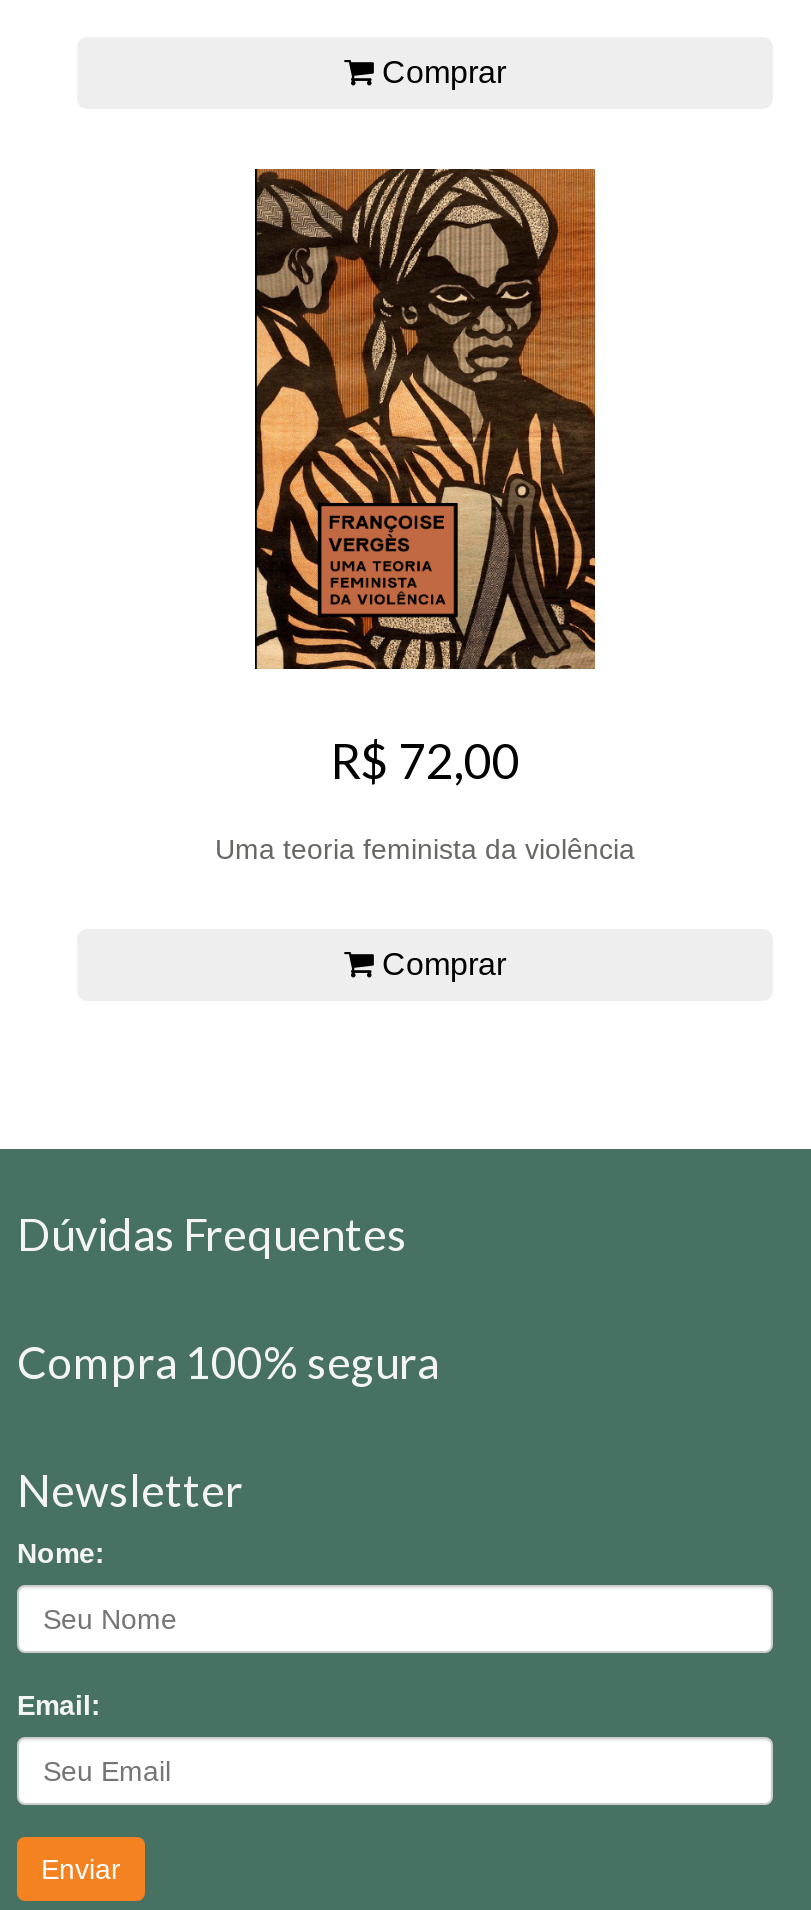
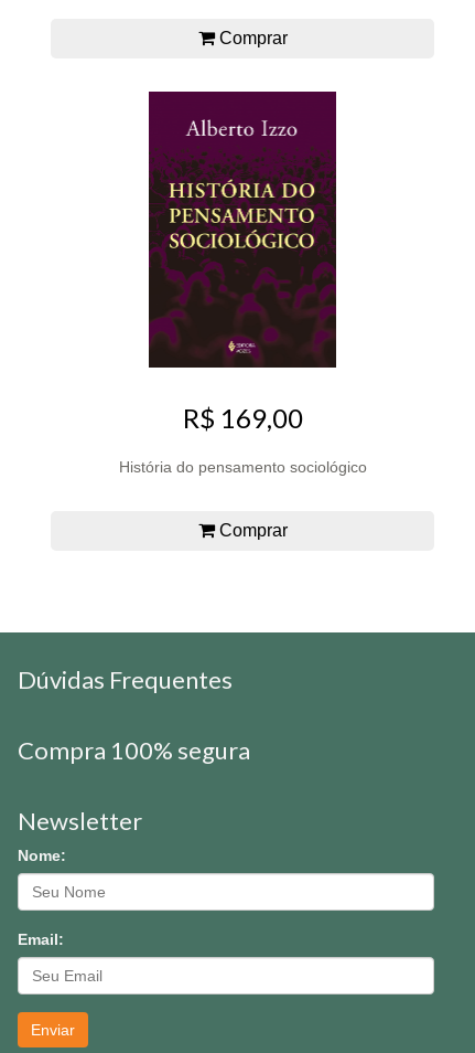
- [image]
- R$ 72,00
+ [image]
+ R$ 169,00

- Uma teoria feminista da violência
+ História do pensamento sociológico
